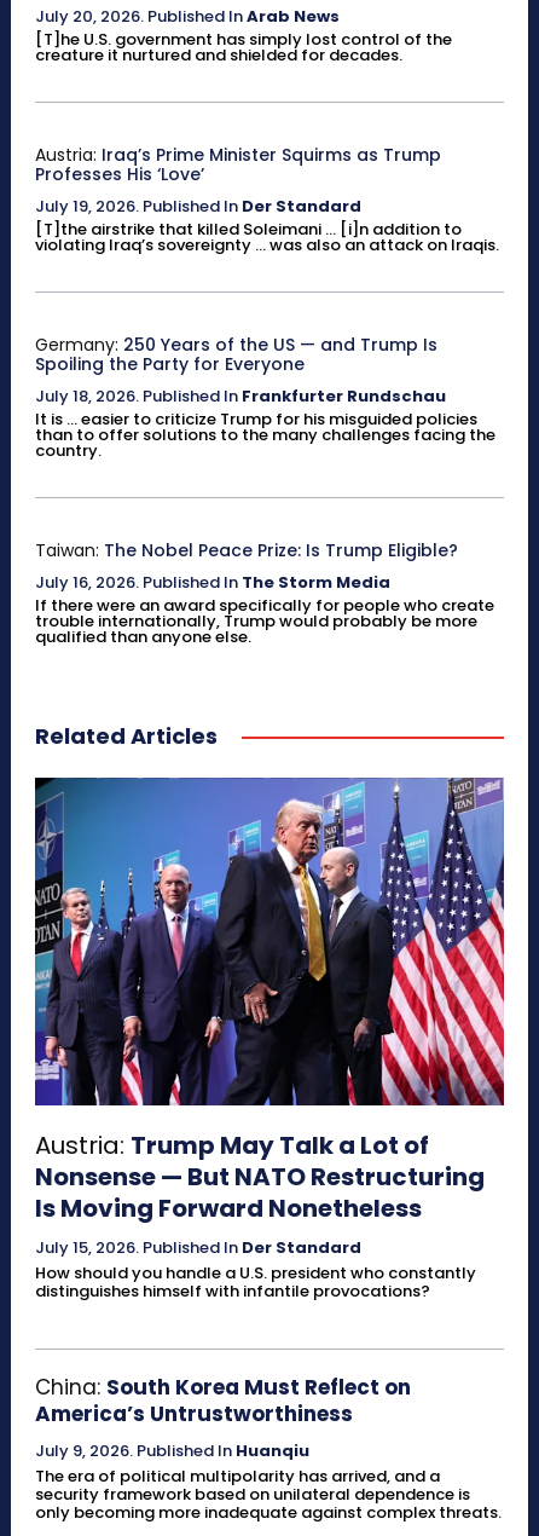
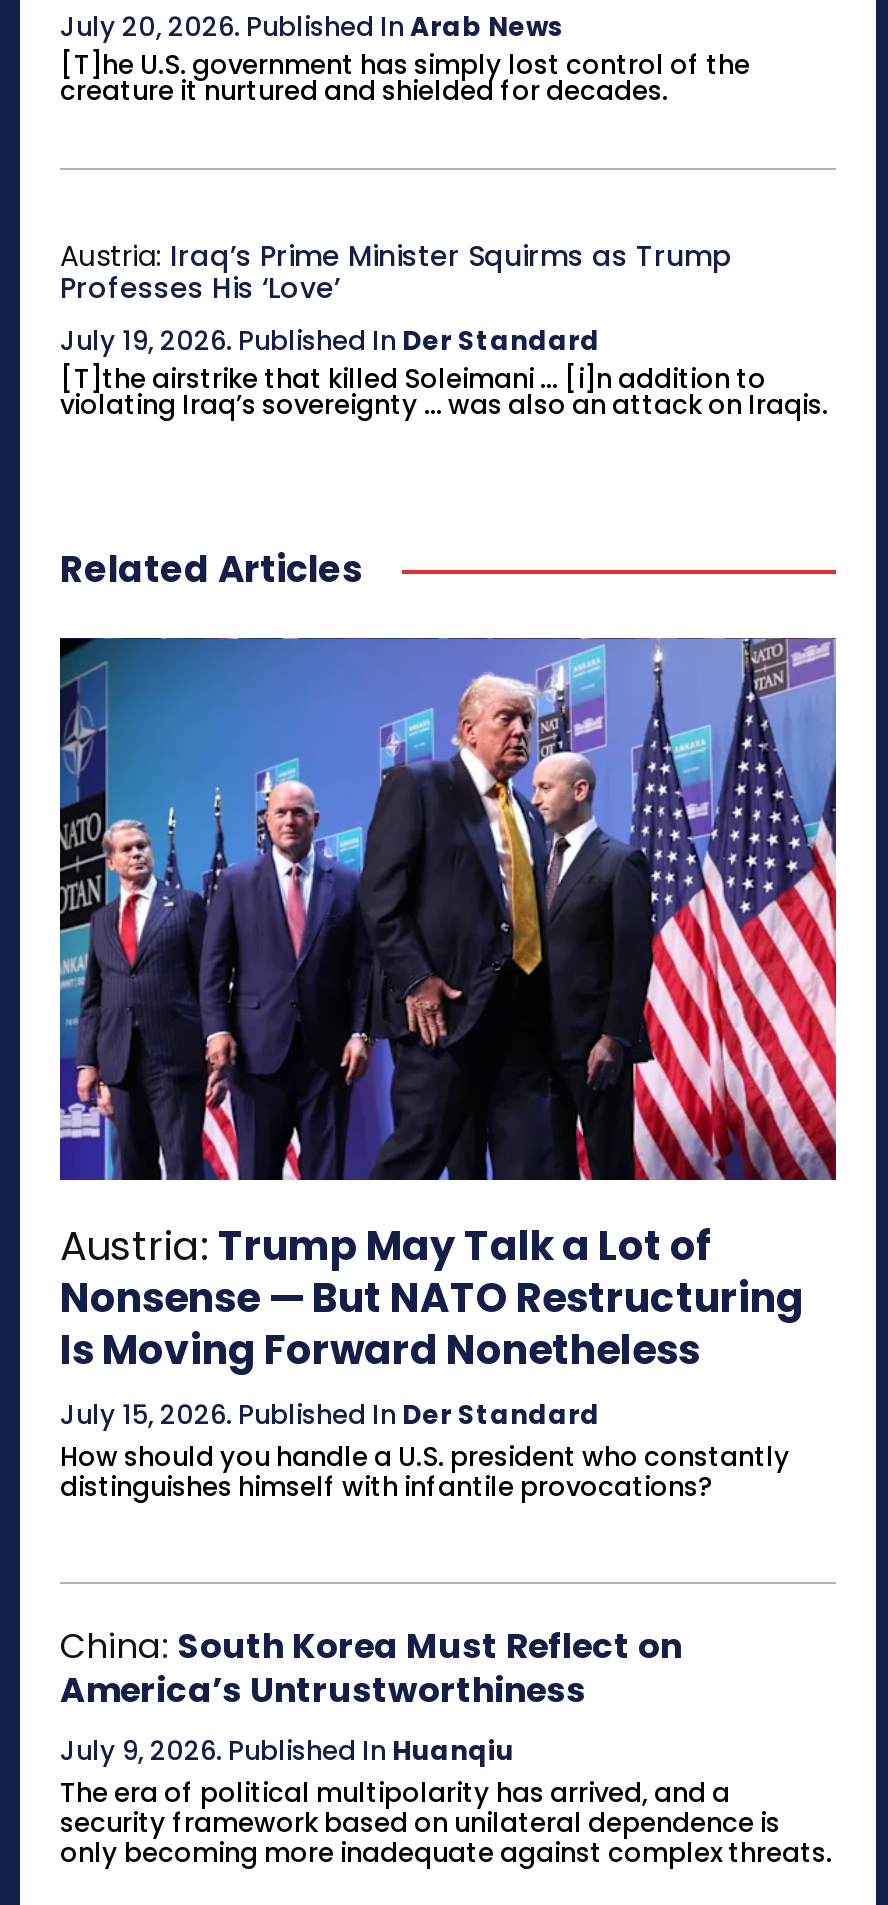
- Germany: 250 Years of the US — and Trump Is
- Spoiling the Party for Everyone
- July 18, 2026. Published In Frankfurter Rundschau
- It is ... easier to criticize Trump for his misguided policies
- than to offer solutions to the many challenges facing the
- country.

- Taiwan: The Nobel Peace Prize: Is Trump Eligible?
- July 16, 2026. Published In The Storm Media
- If there were an award specifically for people who create
- trouble internationally, Trump would probably be more
- qualified than anyone else.
